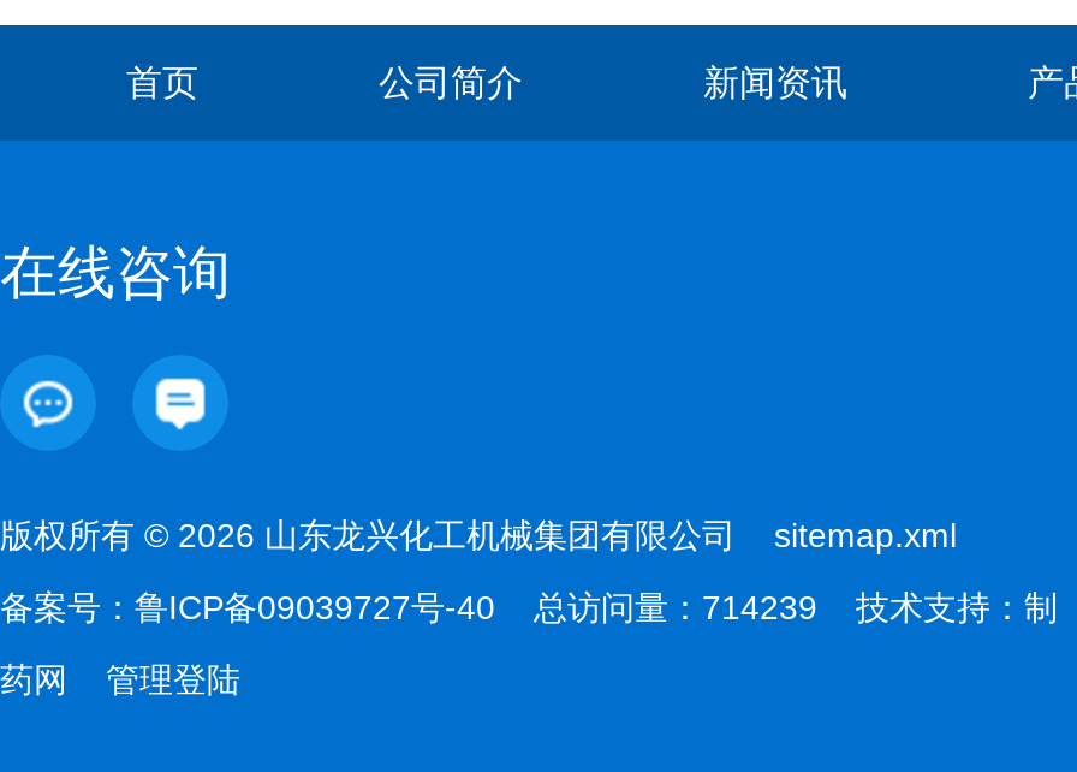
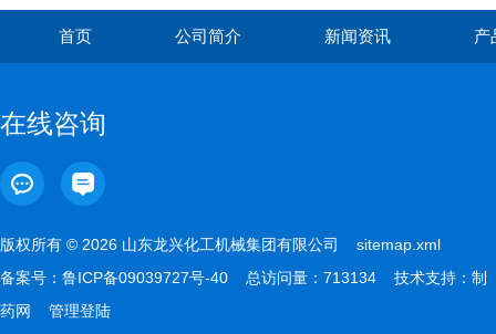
- 备案号：鲁ICP备09039727号-40总访问量：714239 技术支持：制
+ 备案号：鲁ICP备09039727号-40总访问量：713134 技术支持：制
